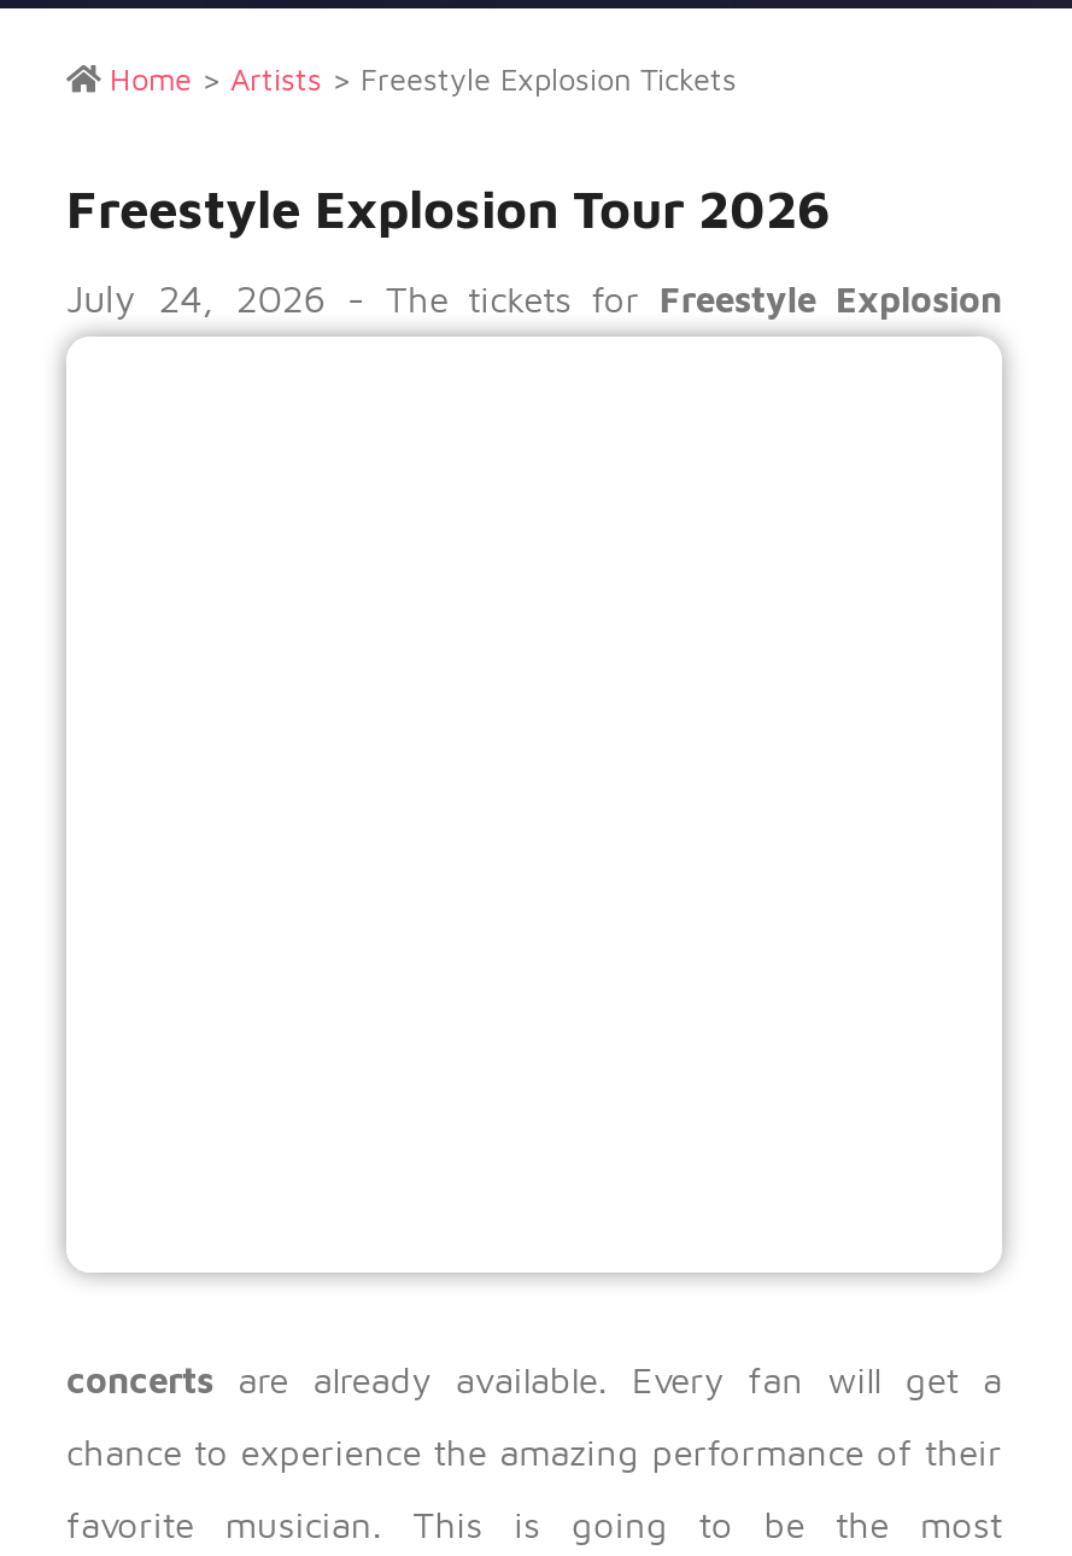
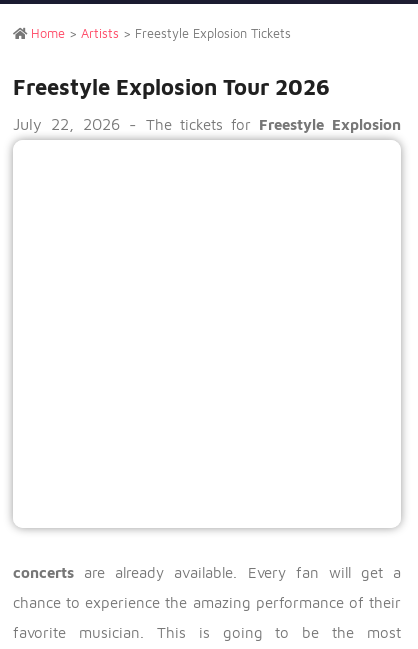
- July 24, 2026 - The tickets for Freestyle Explosion
+ July 22, 2026 - The tickets for Freestyle Explosion
